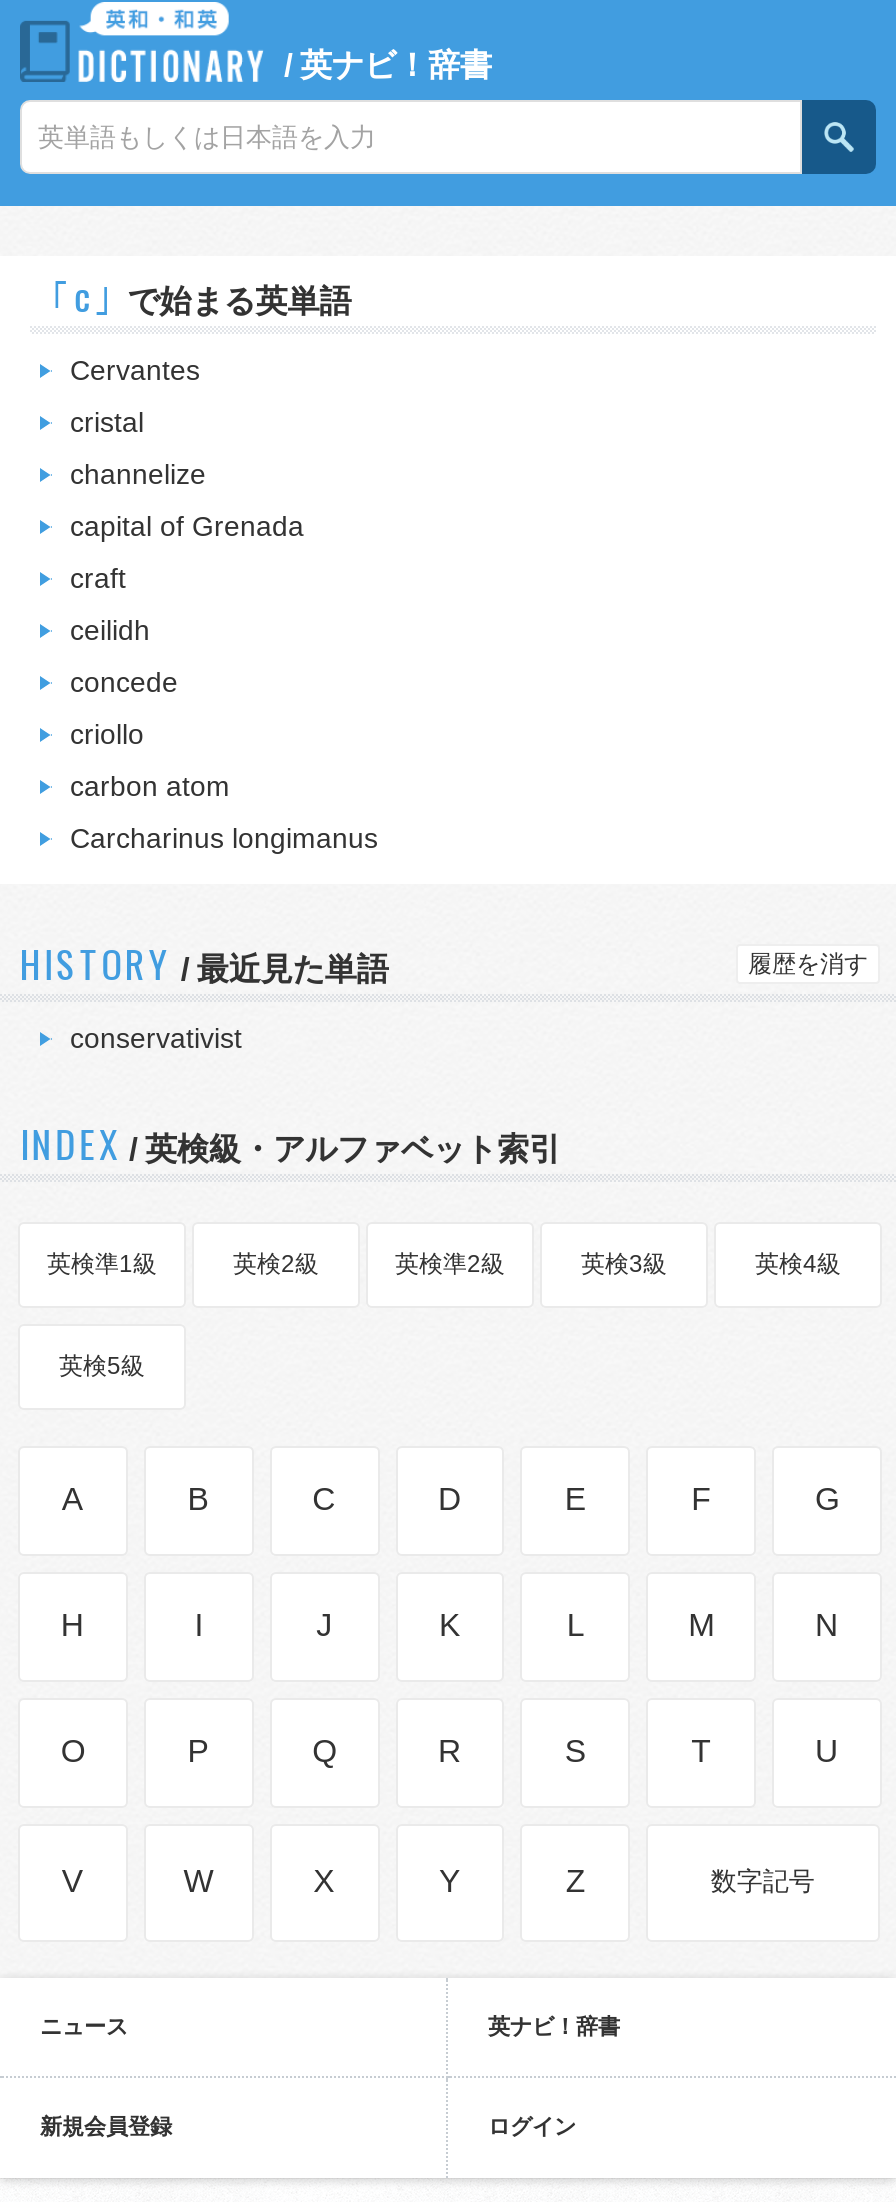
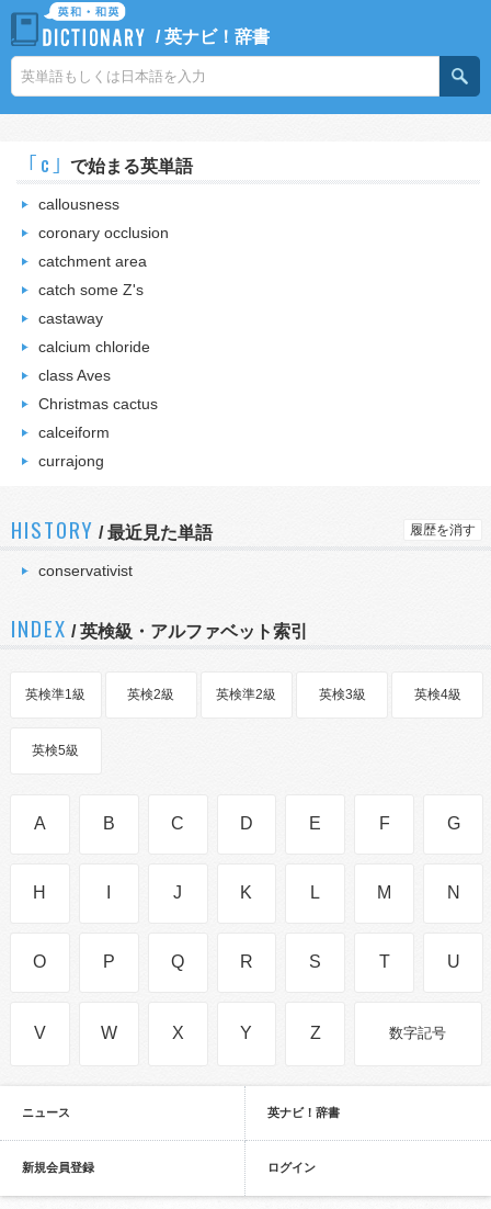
- Cervantes
+ callousness

- cristal
+ coronary occlusion

- channelize
+ catchment area

- capital of Grenada
+ catch some Z's

- craft
+ castaway

- ceilidh
+ calcium chloride

- concede
+ class Aves

- criollo
+ Christmas cactus

- carbon atom
+ calceiform

- Carcharinus longimanus
+ currajong
